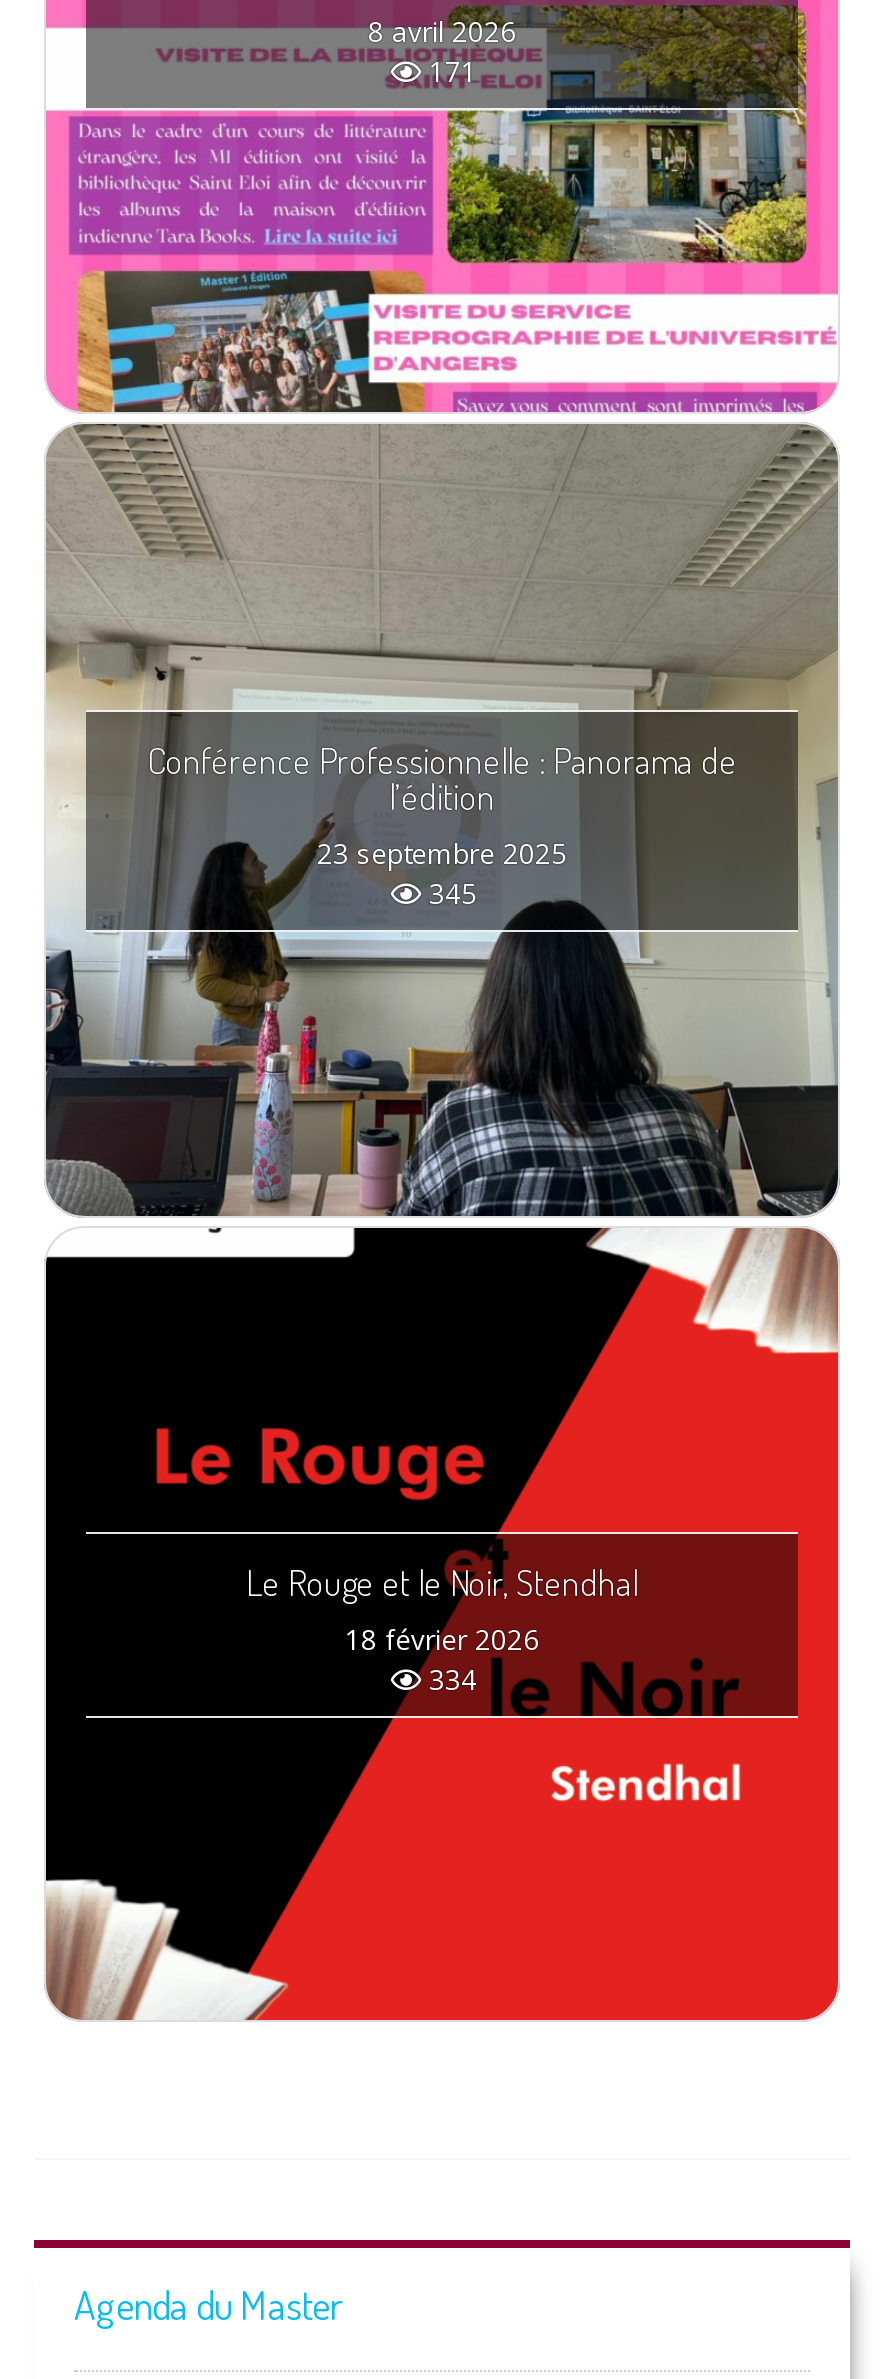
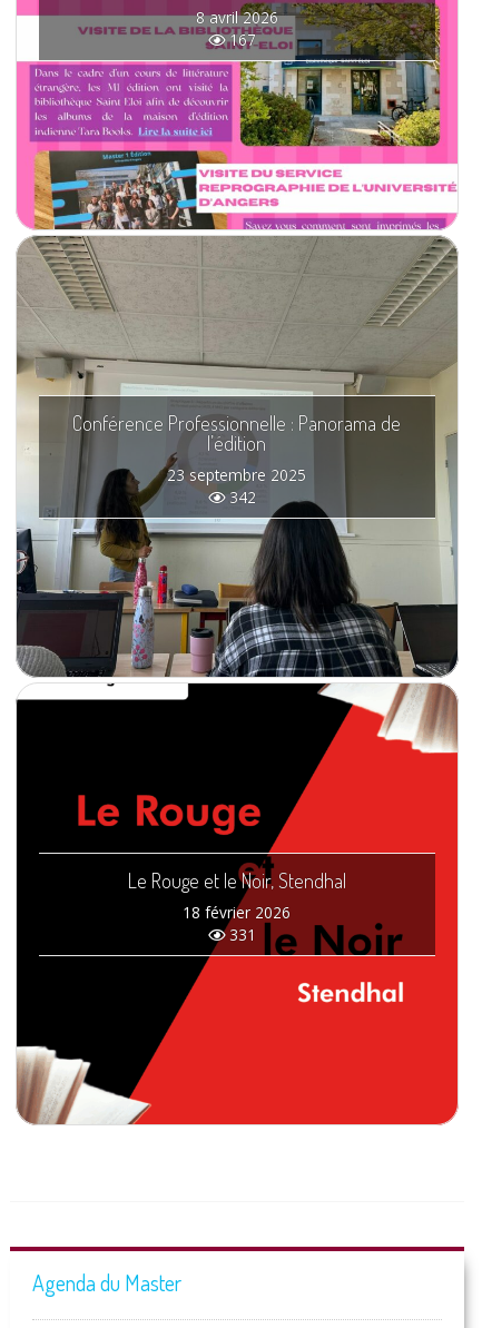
- 171
+ 167

- 345
+ 342

- 334
+ 331
